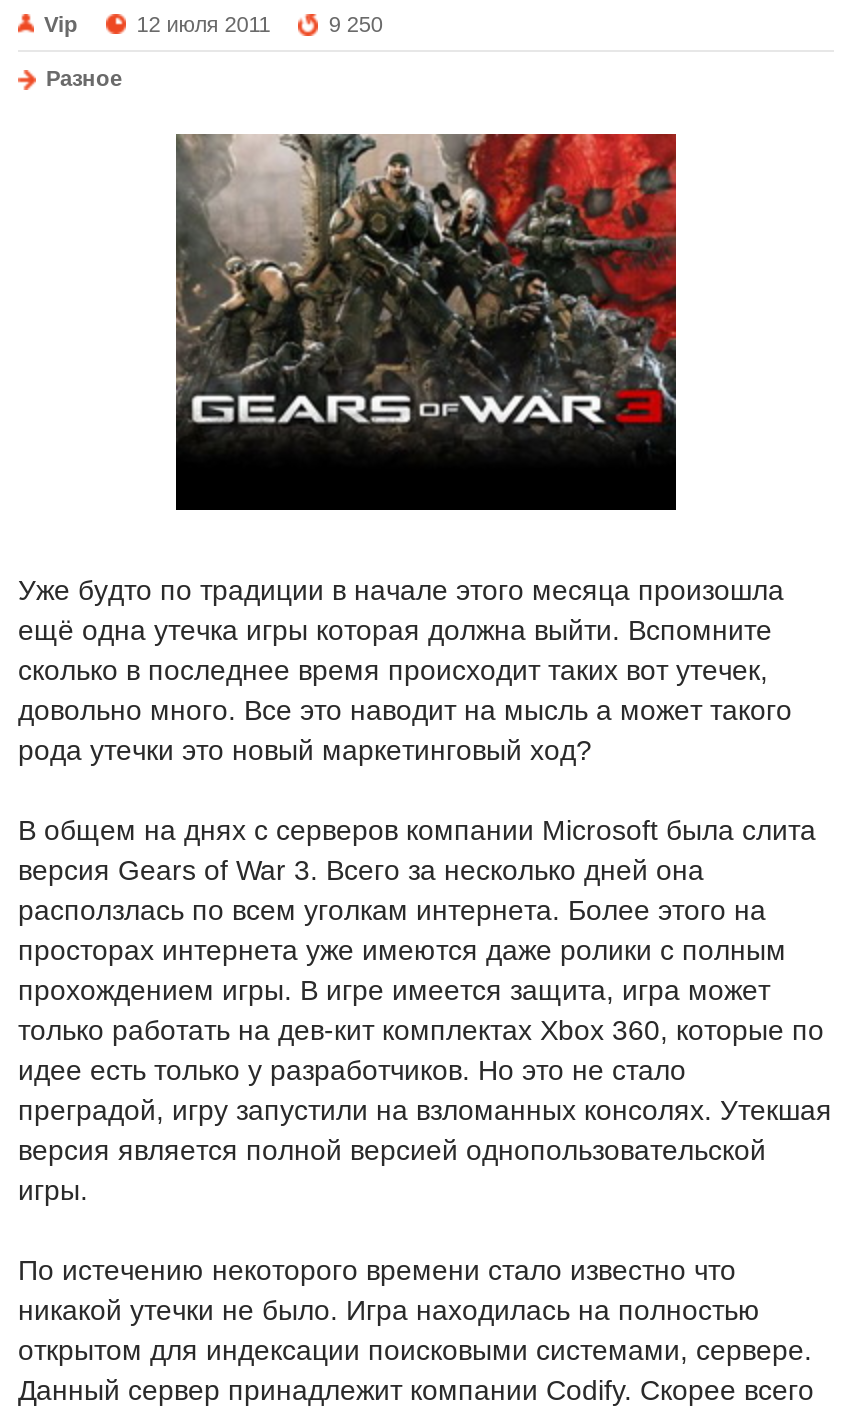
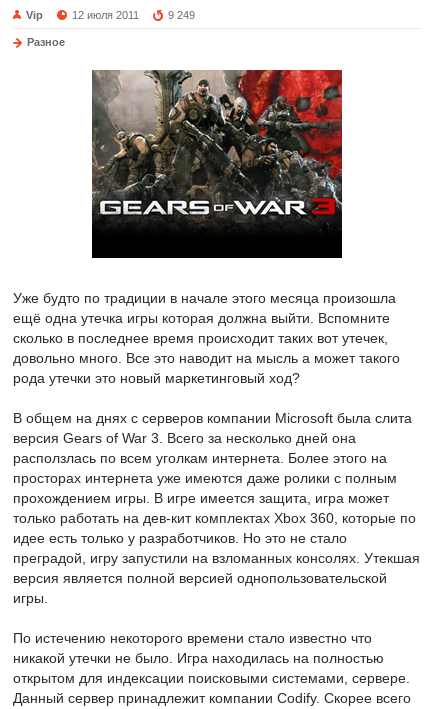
- 9 250
+ 9 249
